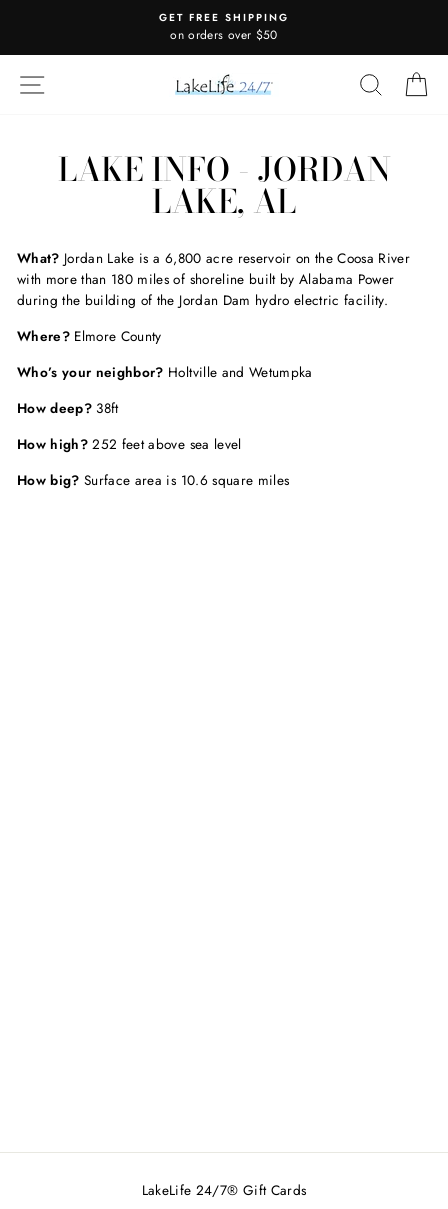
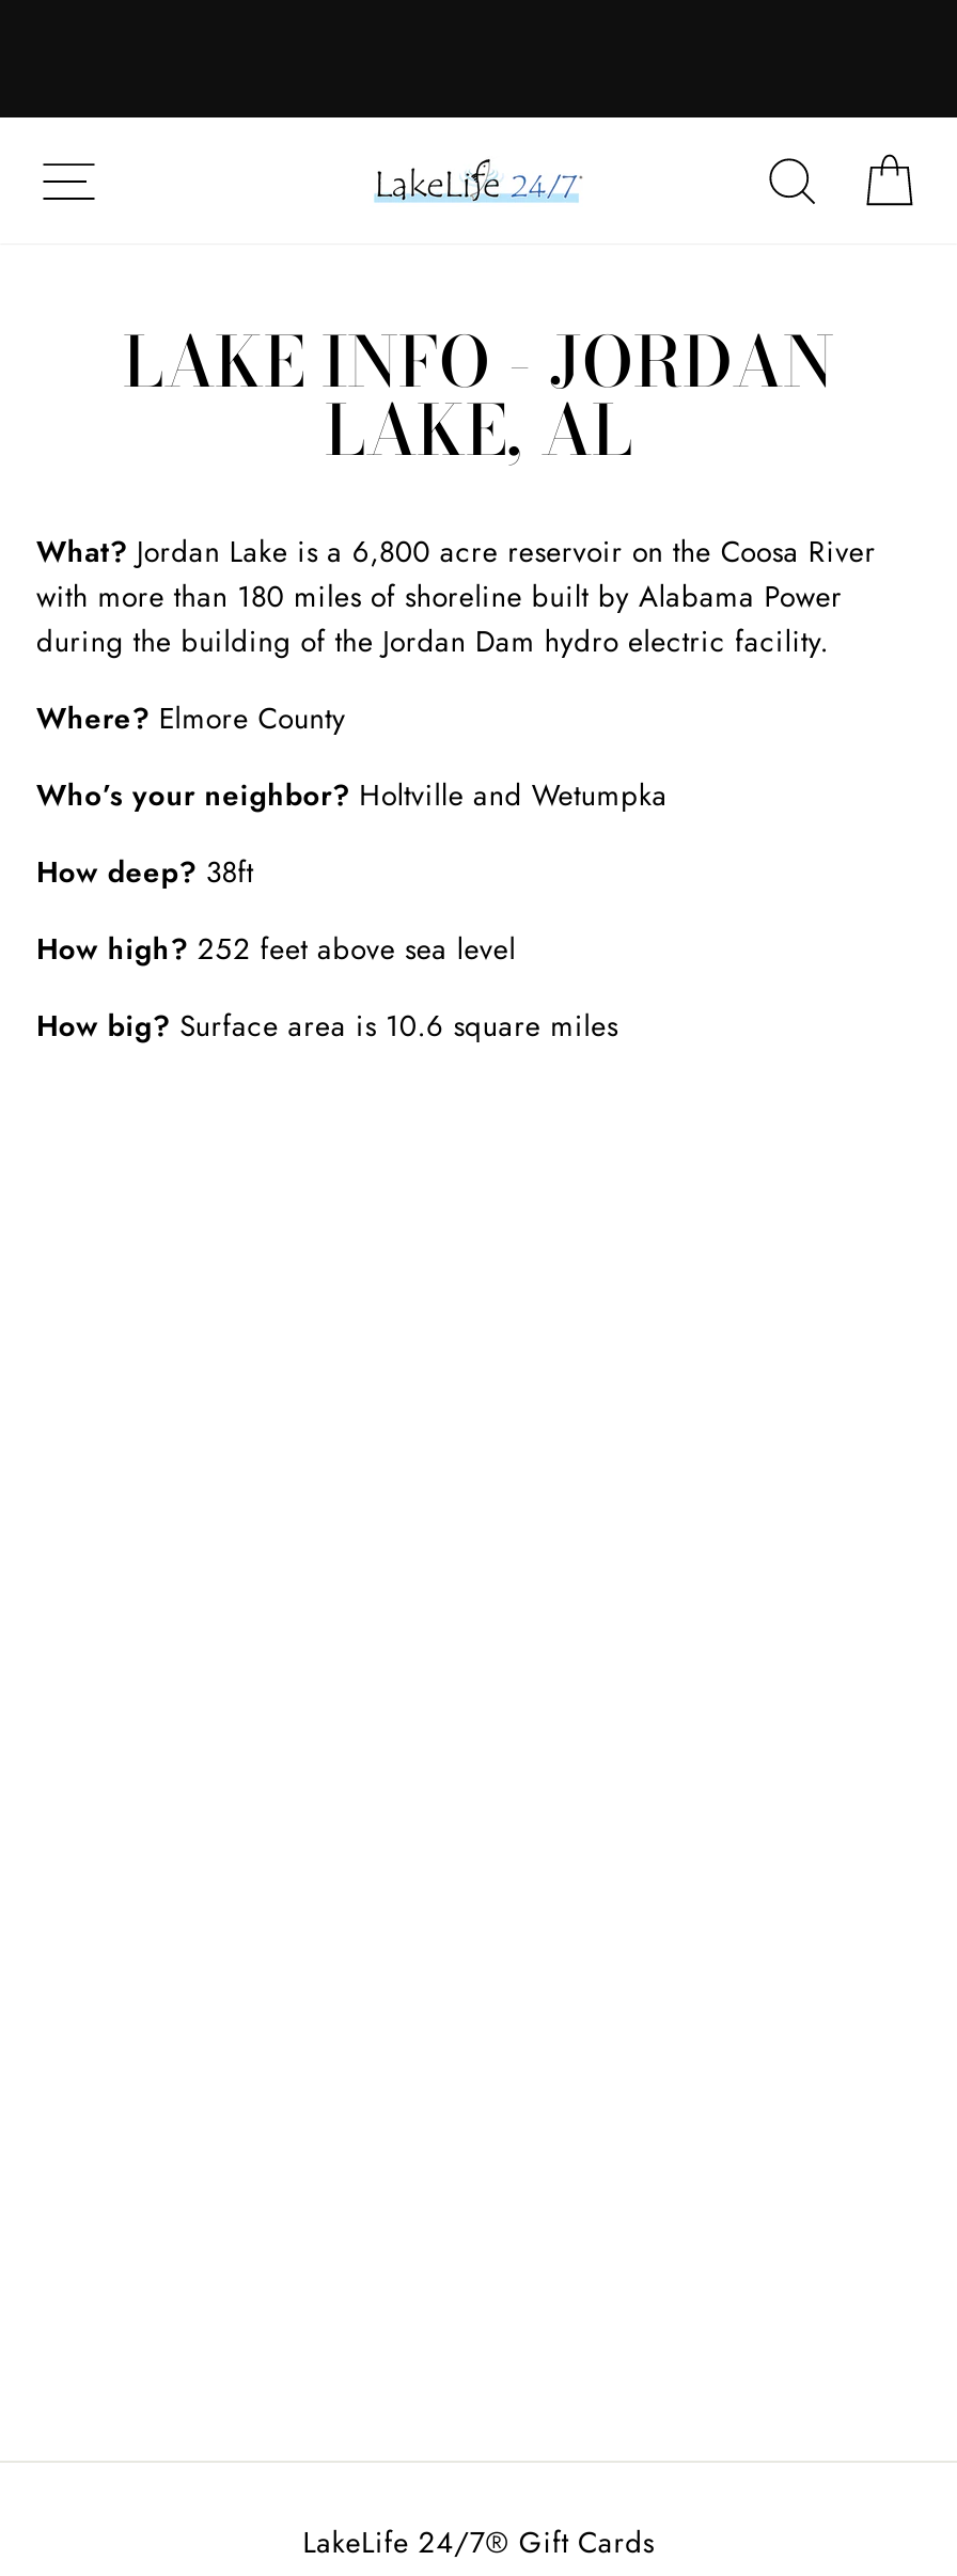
- GET FREE SHIPPING
- on orders over $50
